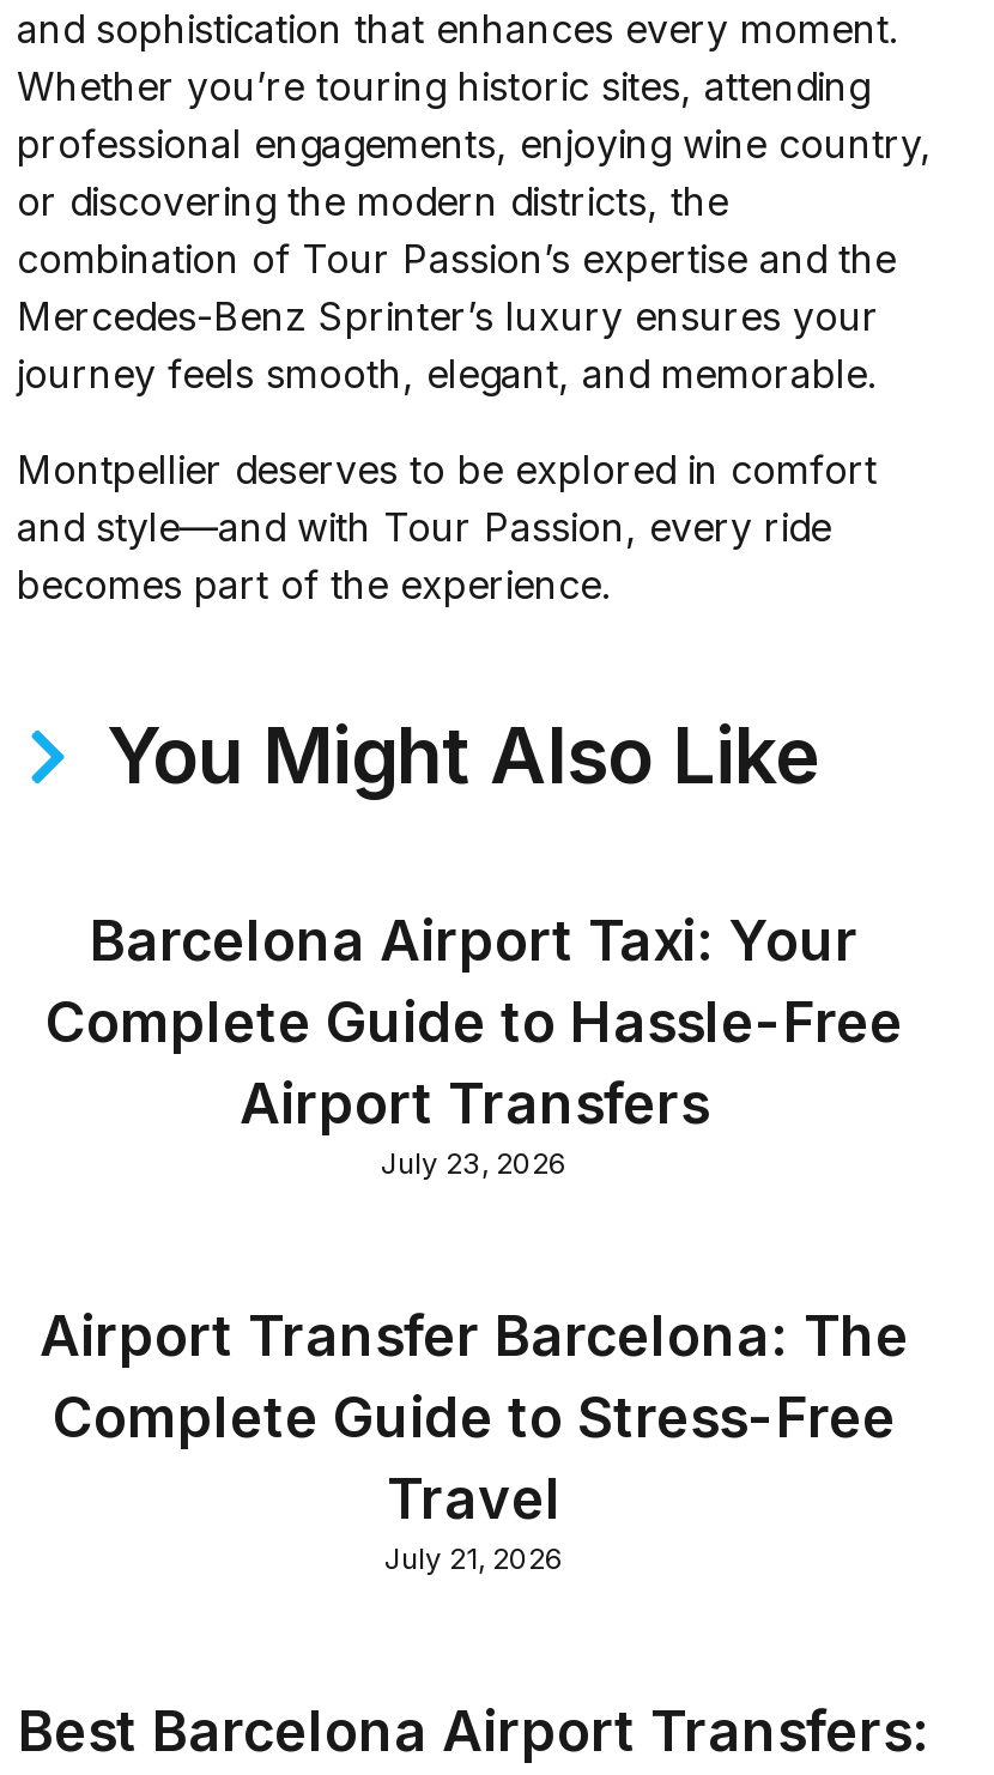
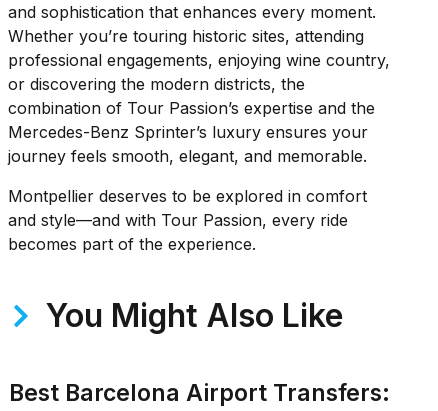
- Barcelona Airport Taxi: Your
- Complete Guide to Hassle-Free
- Airport Transfers
- July 23, 2026
- Airport Transfer Barcelona: The
- Complete Guide to Stress-Free
- Travel
- July 21, 2026
